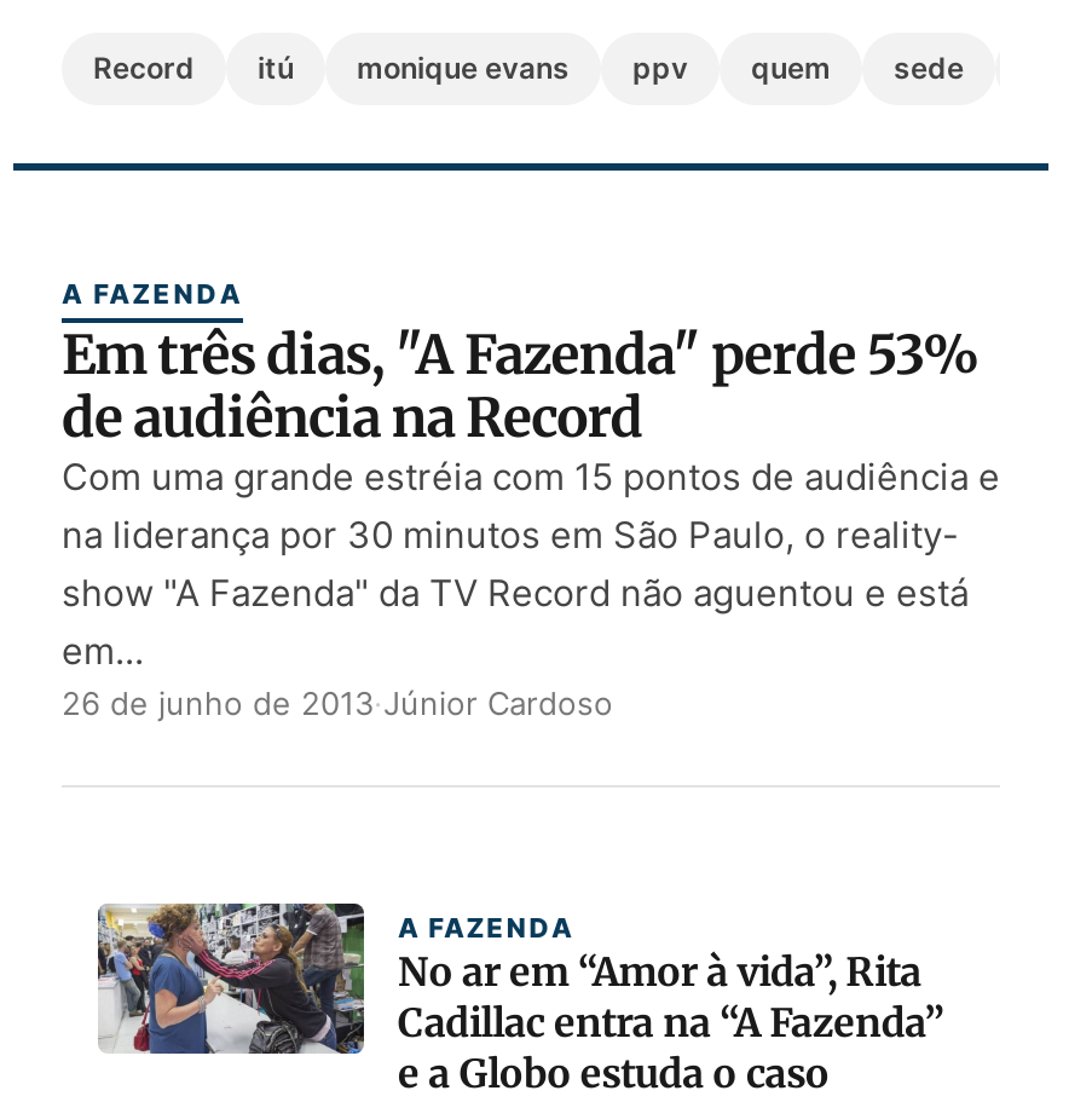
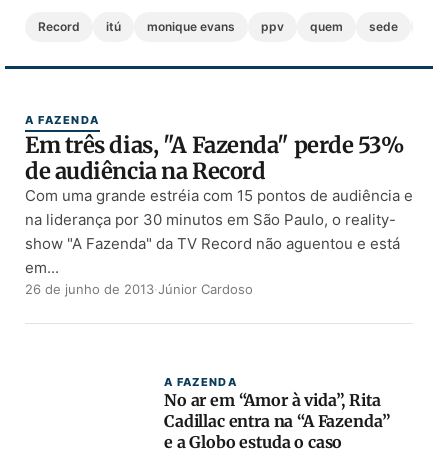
- [image]
